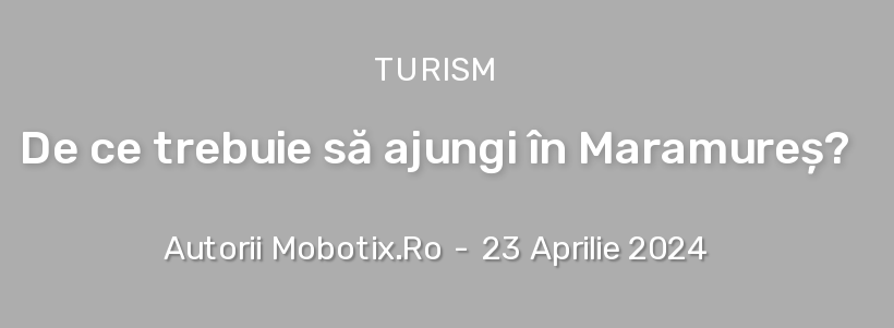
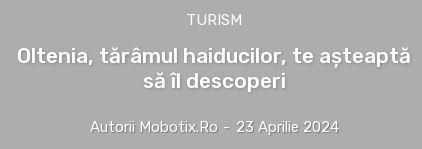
- De ce trebuie să ajungi în Maramureș?
+ Oltenia, tărâmul haiducilor, te așteaptă
+ să îl descoperi
